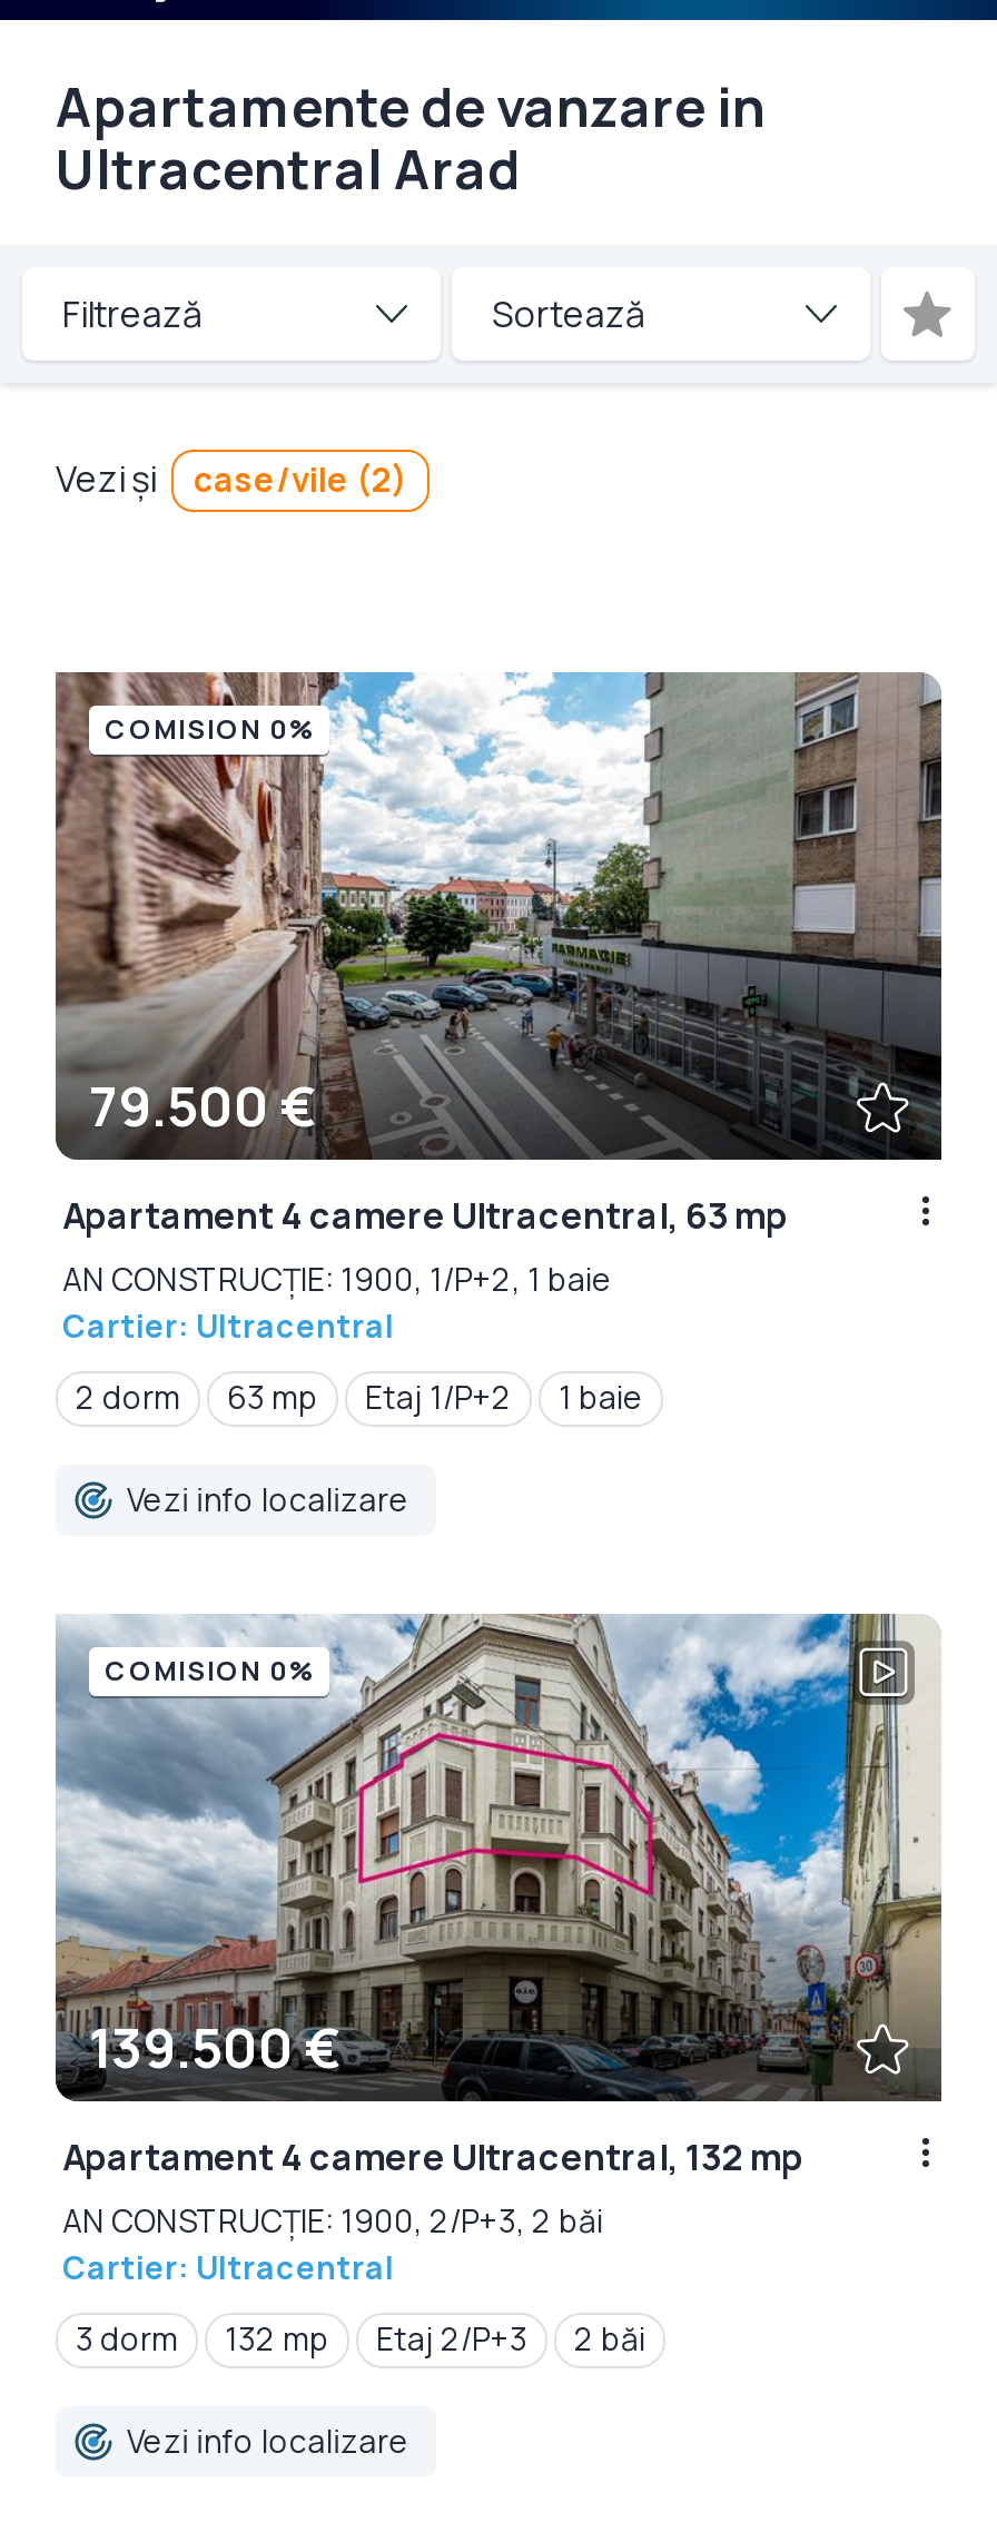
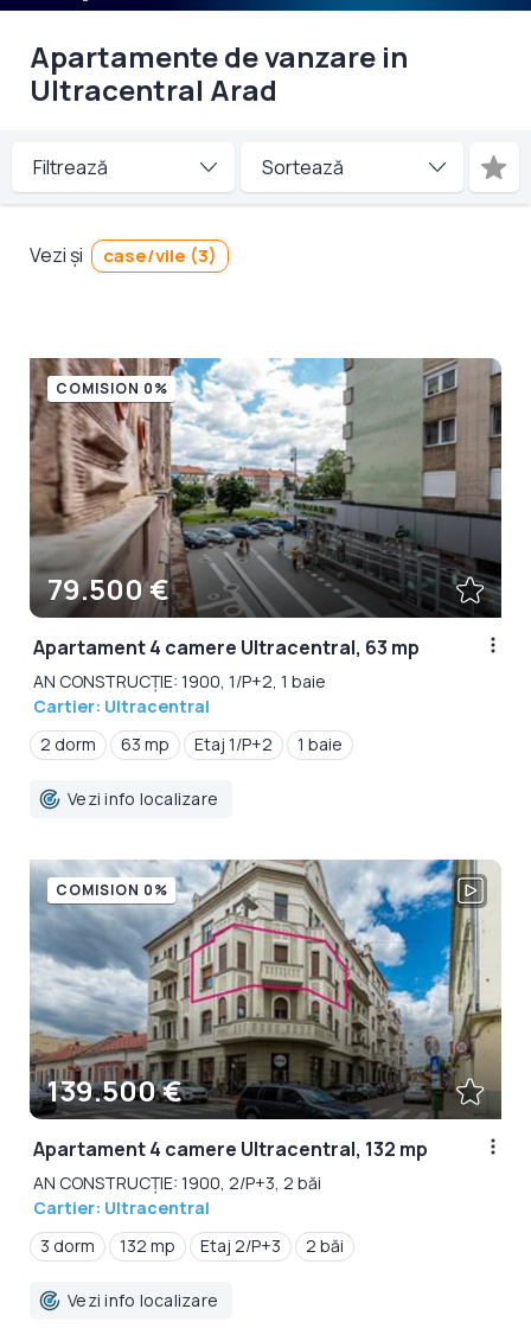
- Vezi și case/vile (2)
+ Vezi și case/vile (3)
